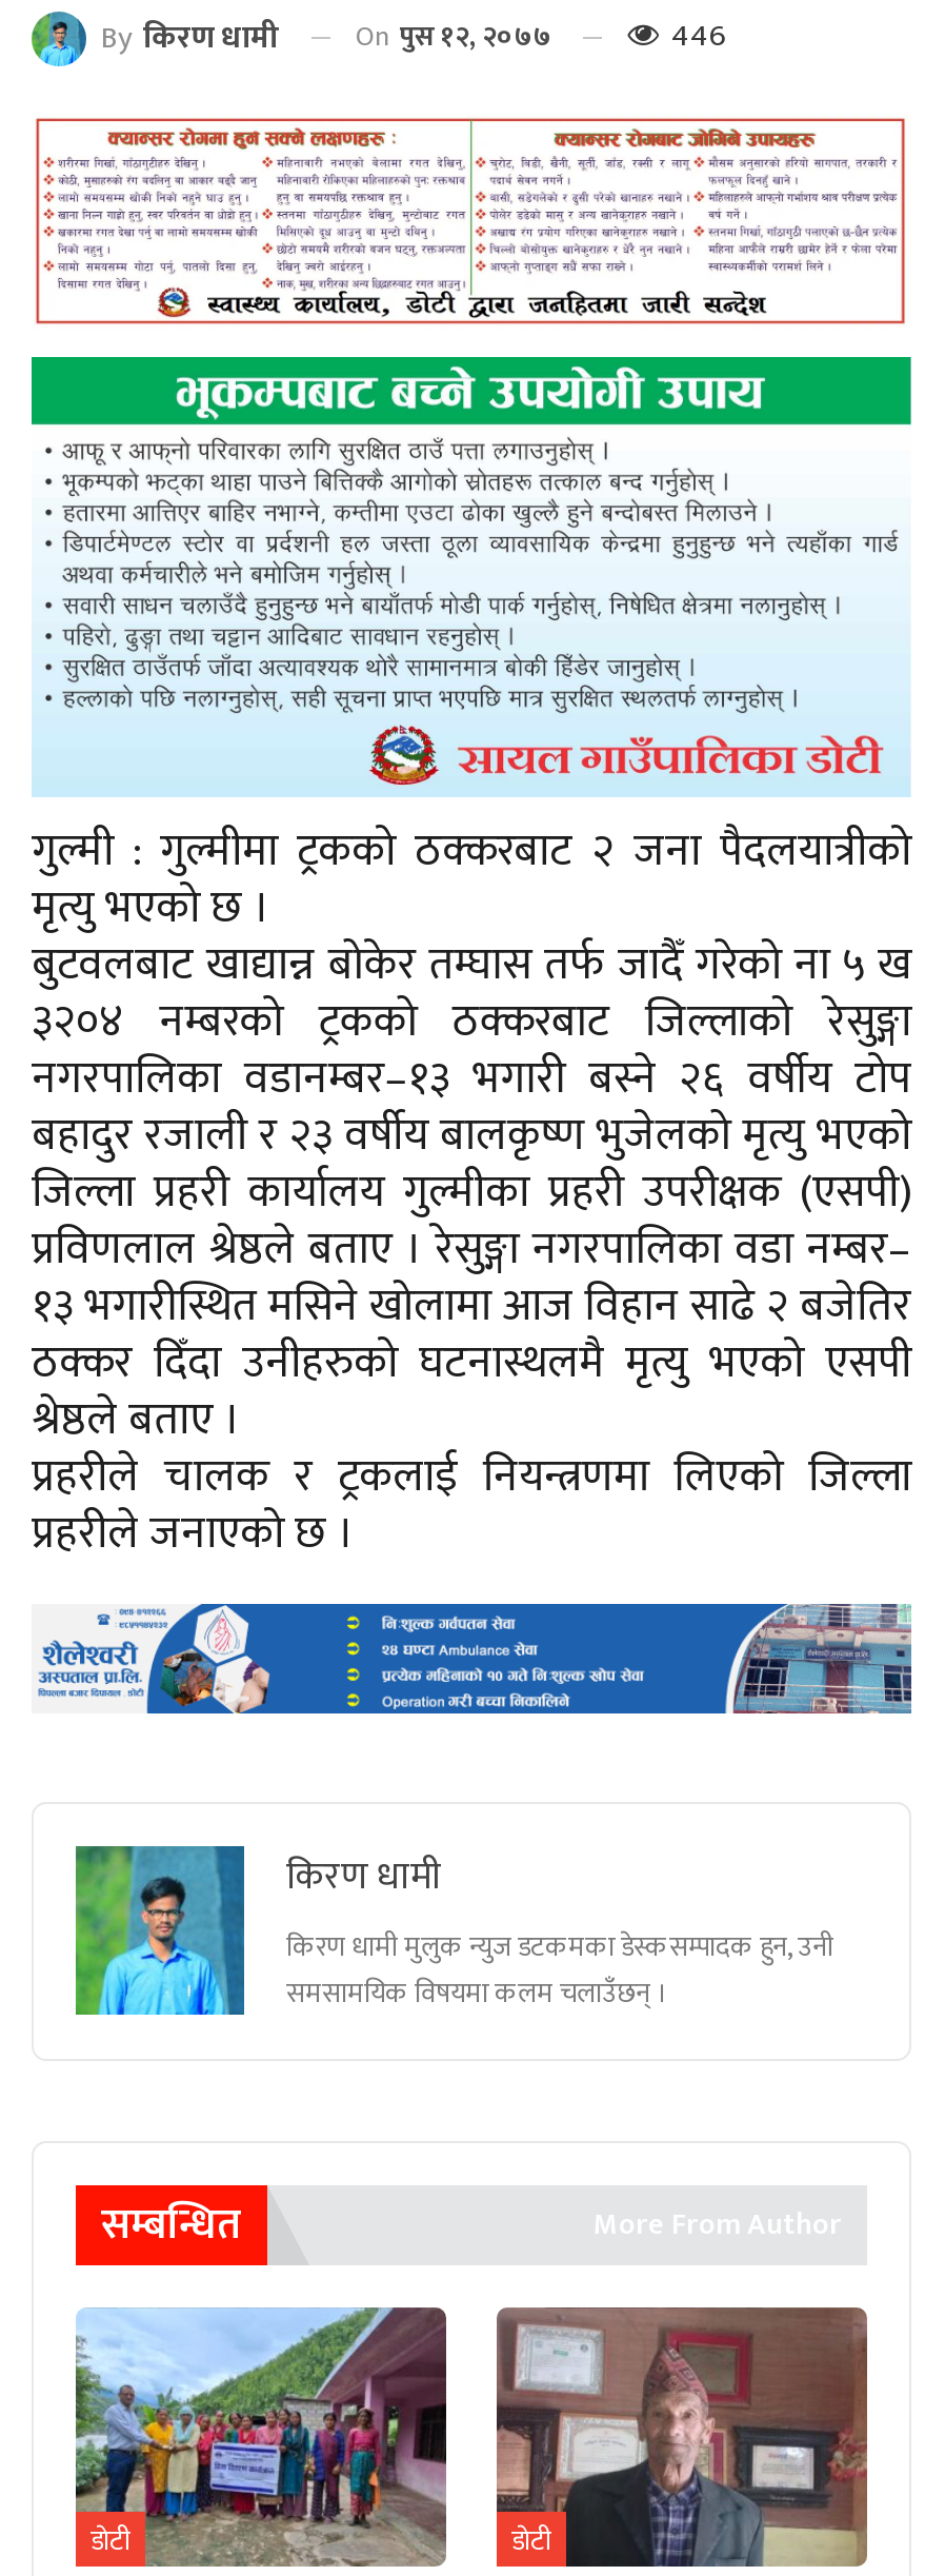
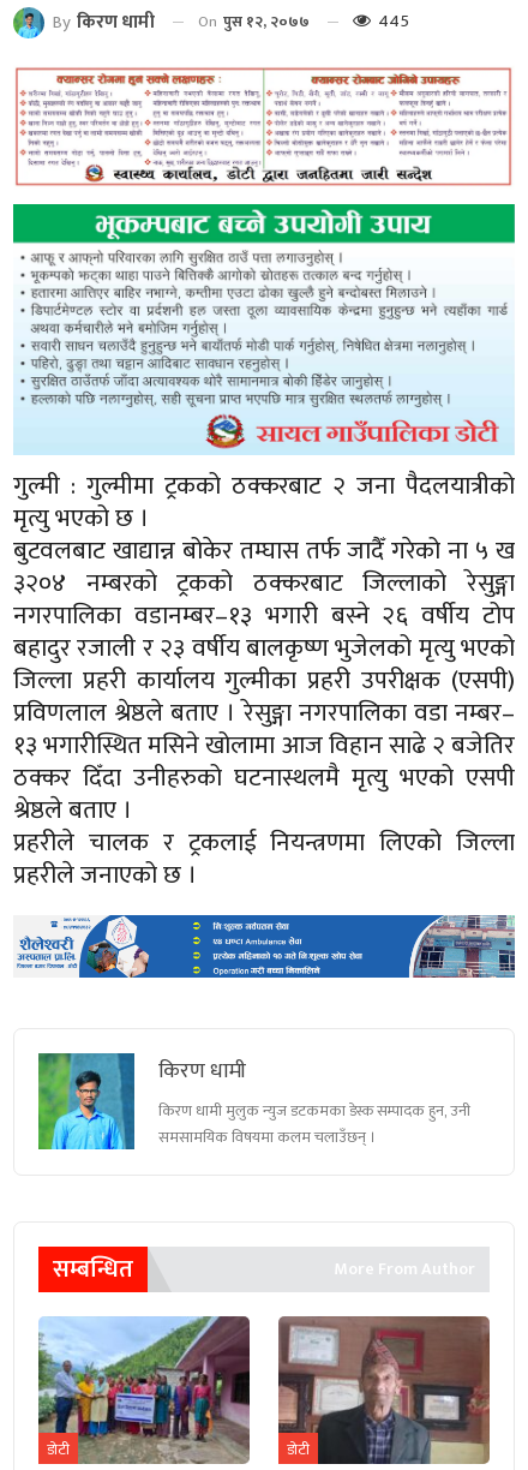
- 446
+ 445
